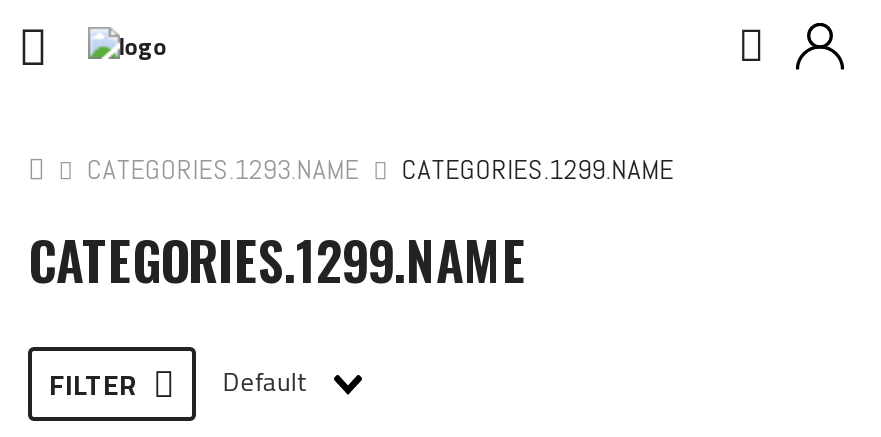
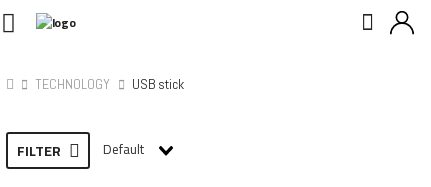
- CATEGORIES.1293.NAME
- CATEGORIES.1299.NAME
- CATEGORIES.1299.NAME
+ TECHNOLOGY
+ USB stick
